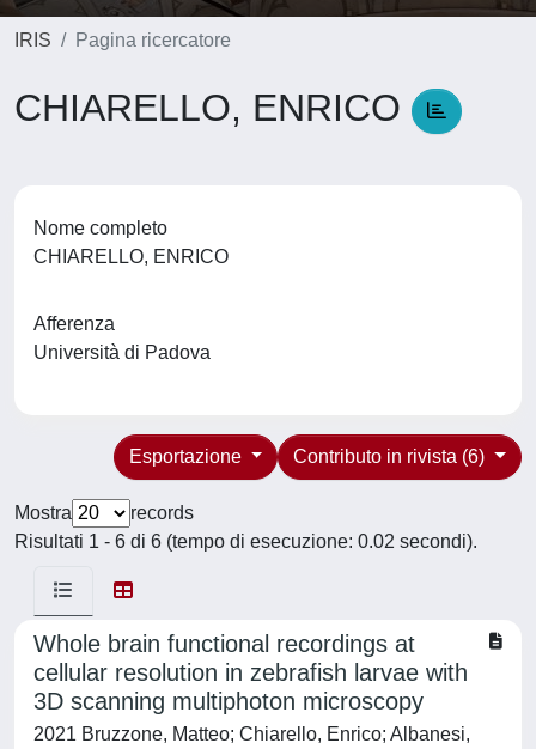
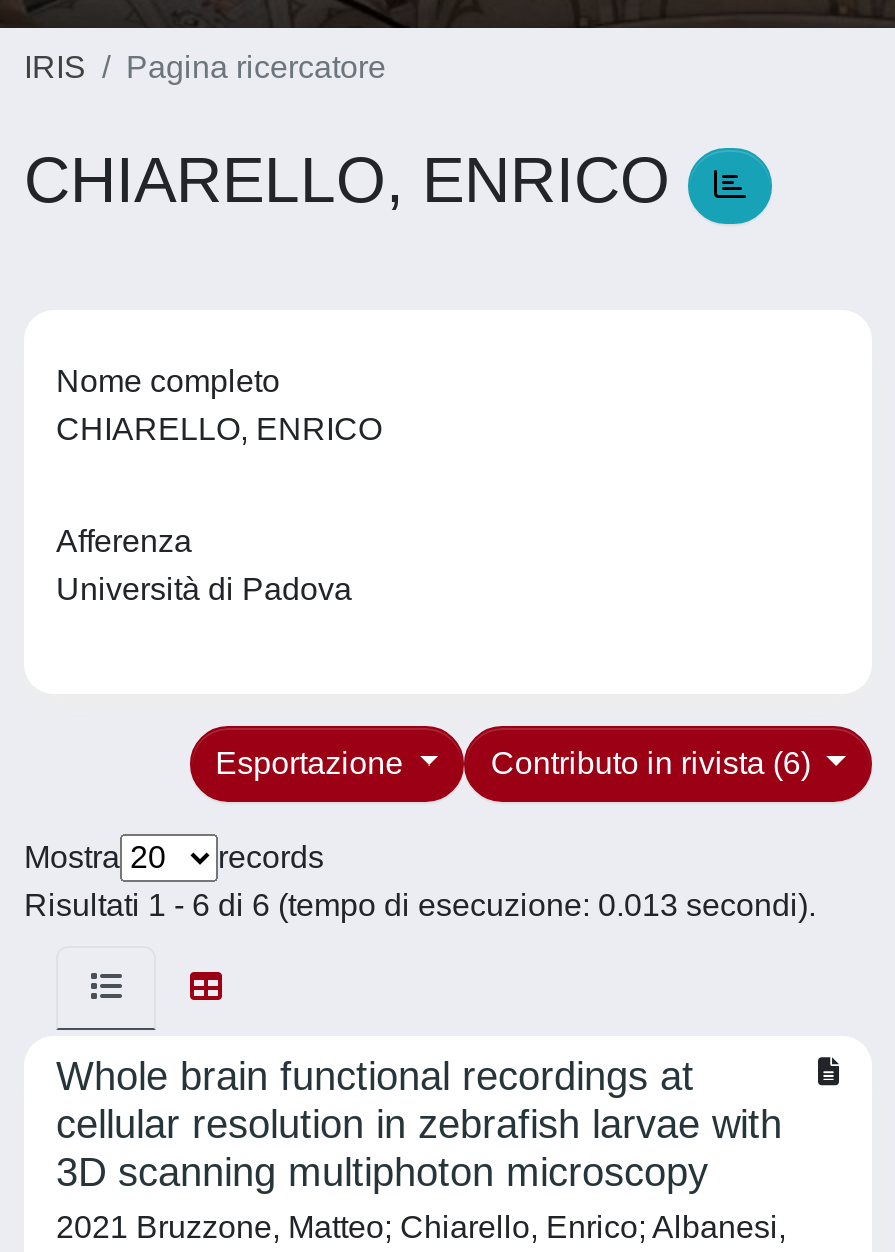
- Risultati 1 - 6 di 6 (tempo di esecuzione: 0.02 secondi).
+ Risultati 1 - 6 di 6 (tempo di esecuzione: 0.013 secondi).
